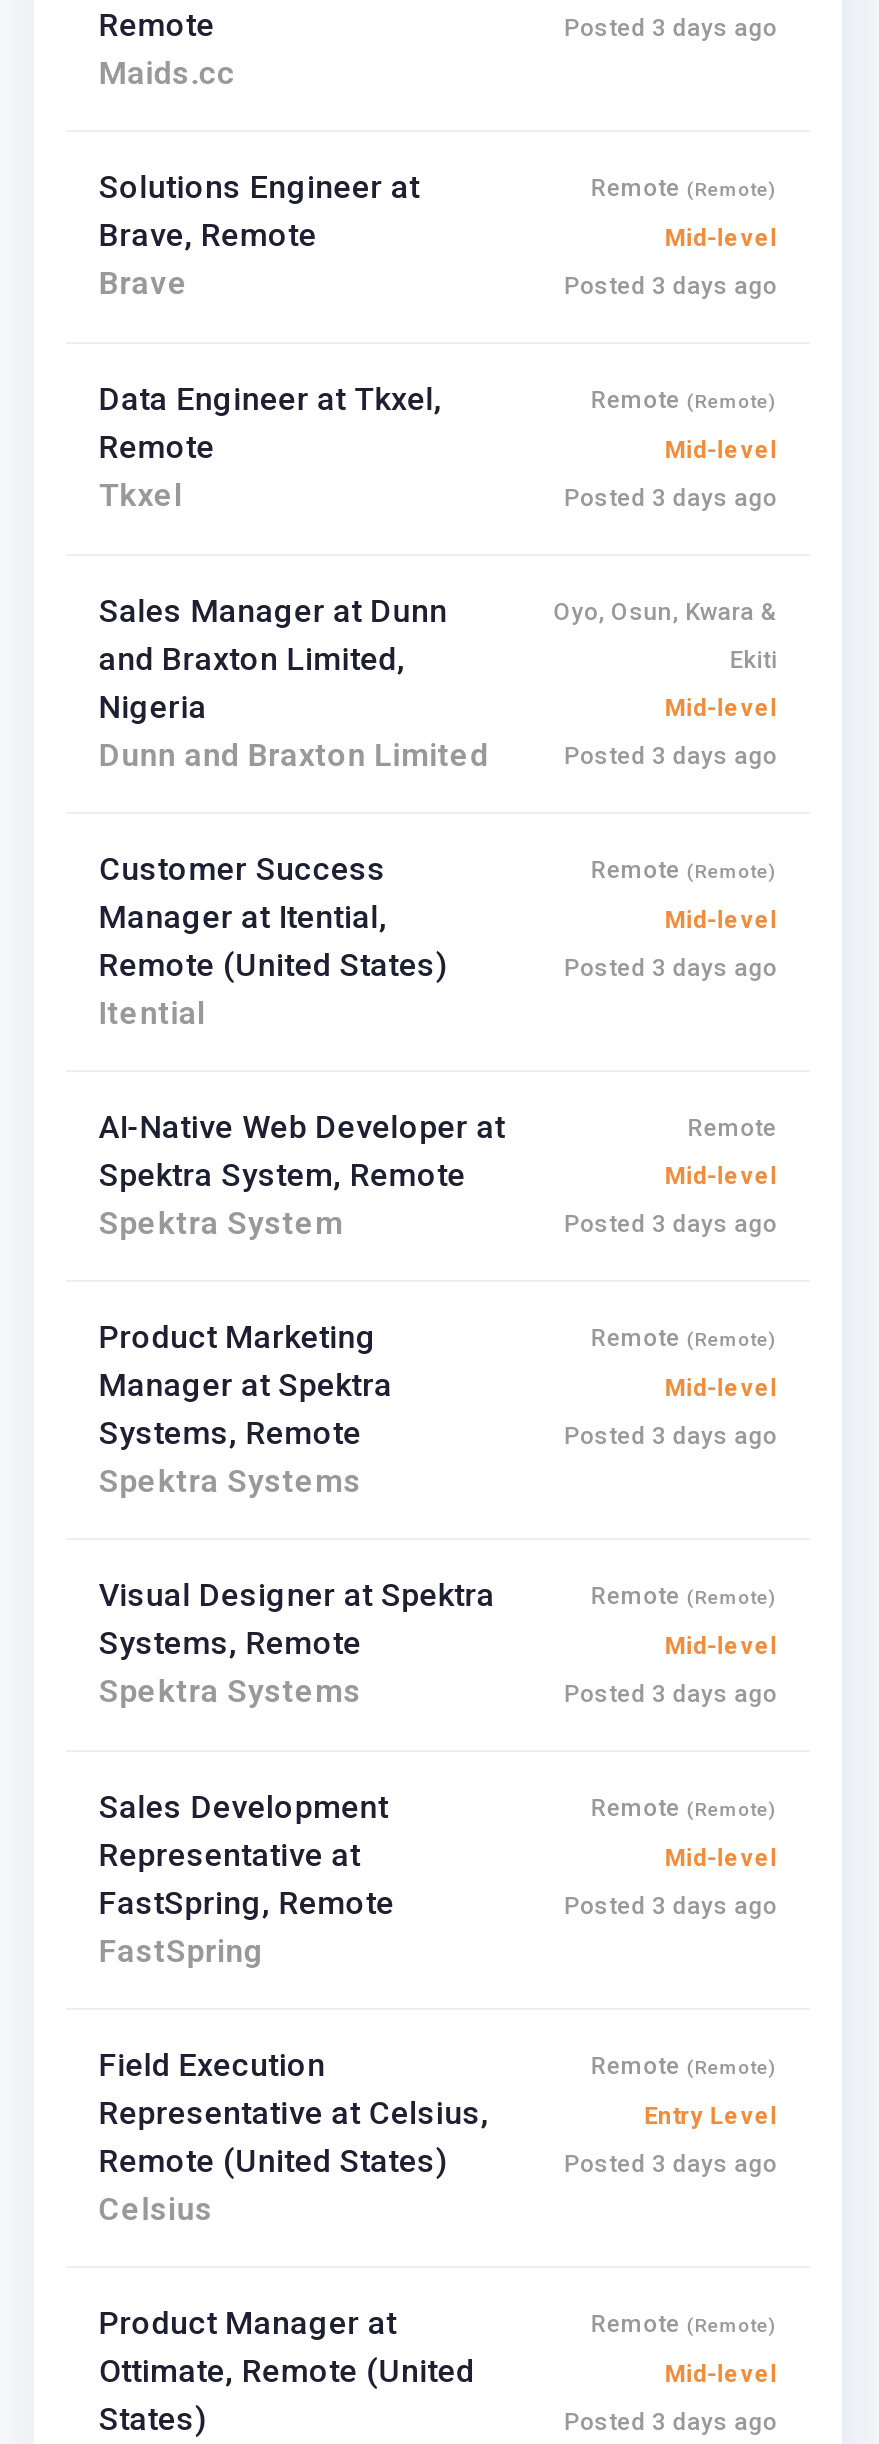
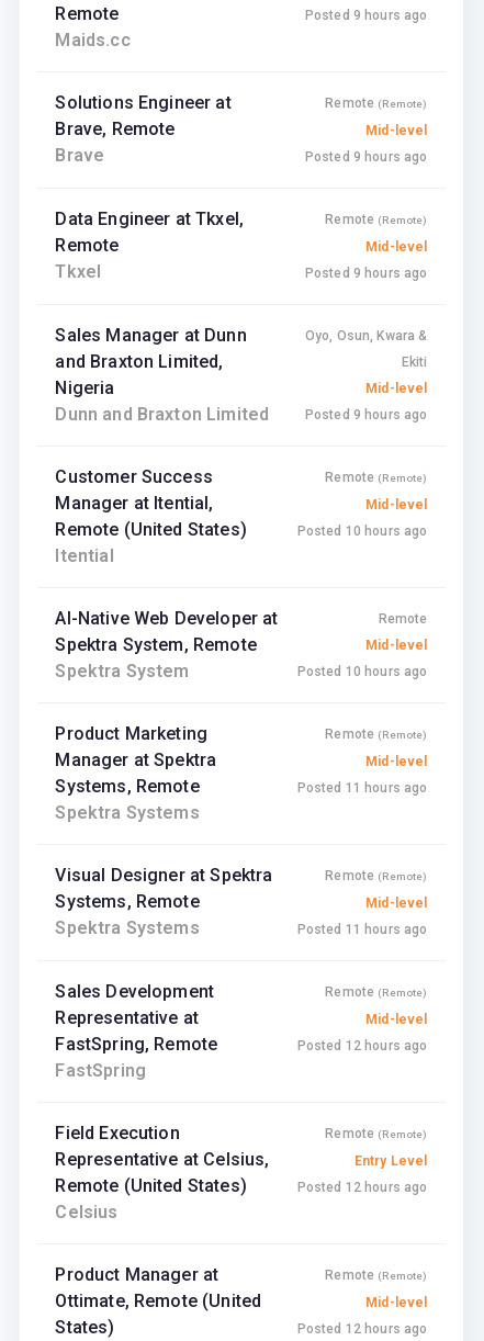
- Posted 3 days ago
+ Posted 9 hours ago

- Posted 3 days ago
+ Posted 9 hours ago

- Posted 3 days ago
+ Posted 9 hours ago

- Posted 3 days ago
+ Posted 9 hours ago

- Posted 3 days ago
+ Posted 10 hours ago

- Posted 3 days ago
+ Posted 10 hours ago

- Posted 3 days ago
+ Posted 11 hours ago

- Posted 3 days ago
+ Posted 11 hours ago

- Posted 3 days ago
+ Posted 12 hours ago

- Posted 3 days ago
+ Posted 12 hours ago

- Posted 3 days ago
+ Posted 12 hours ago
